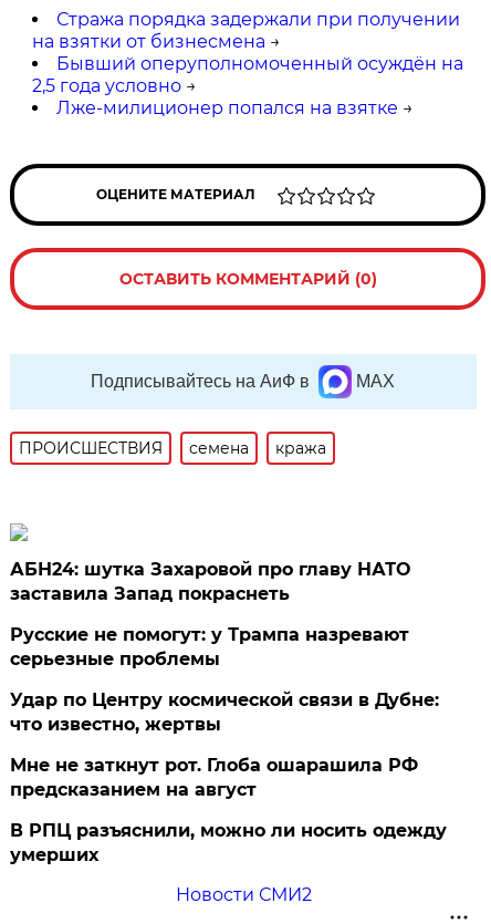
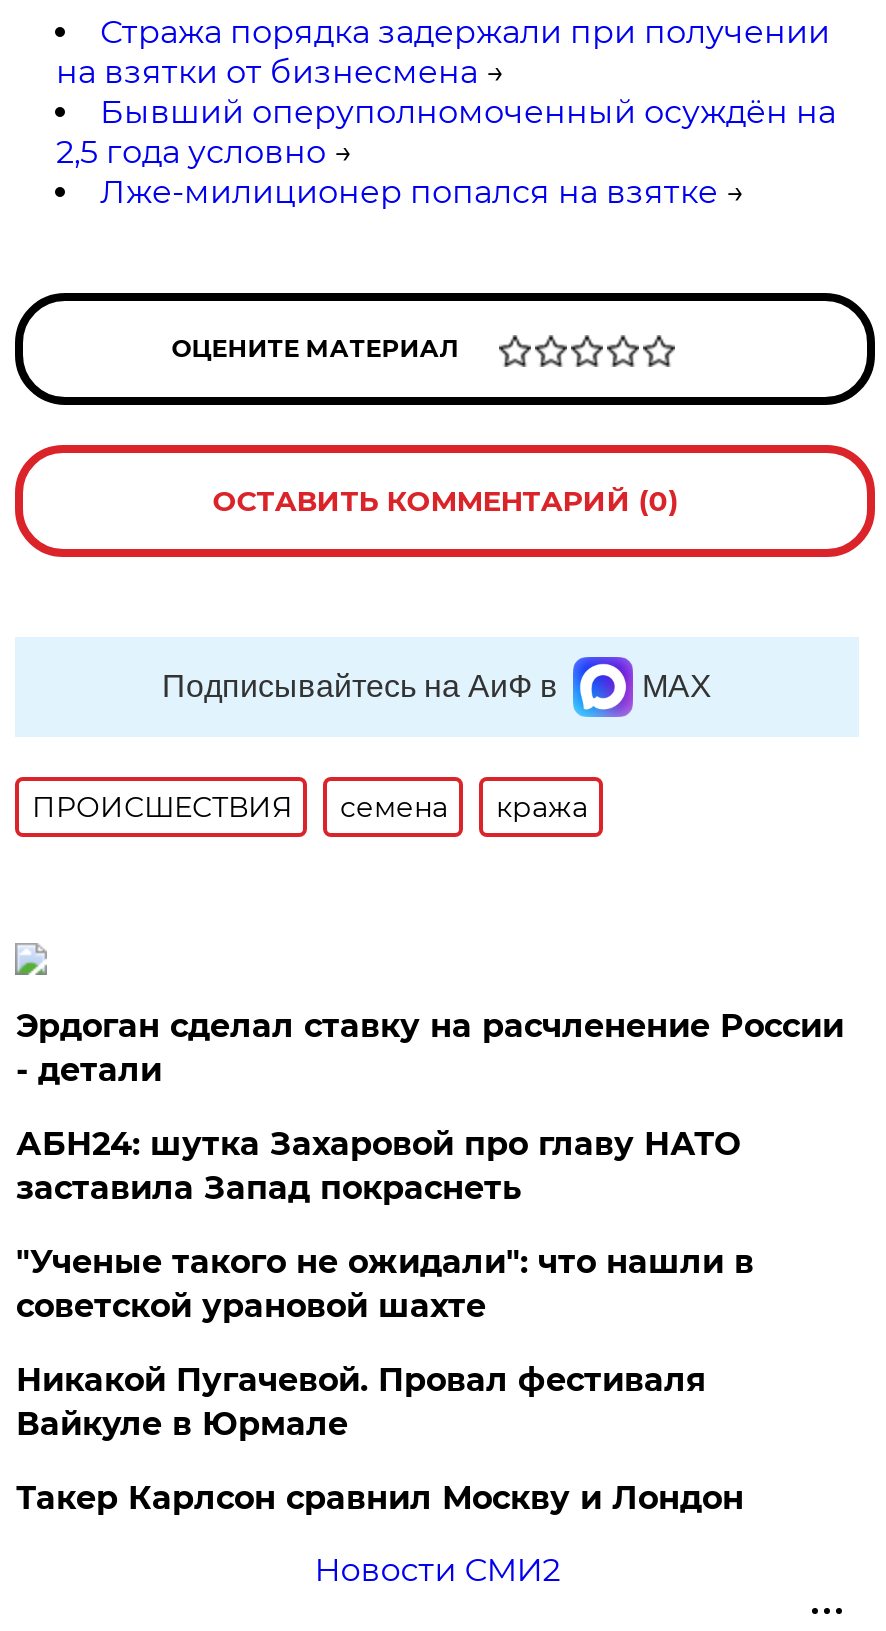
+ Эрдоган сделал ставку на расчленение России
+ - детали

moved down: АБН24: шутка Захаровой про главу НАТО | заставила Запад покраснеть

- Русские не помогут: у Трампа назревают
- серьезные проблемы
- Удар по Центру космической связи в Дубне:
- что известно, жертвы
- Мне не заткнут рот. Глоба ошарашила РФ
- предсказанием на август
- В РПЦ разъяснили, можно ли носить одежду
- умерших
+ "Ученые такого не ожидали": что нашли в
+ советской урановой шахте
+ Никакой Пугачевой. Провал фестиваля
+ Вайкуле в Юрмале
+ Такер Карлсон сравнил Москву и Лондон
